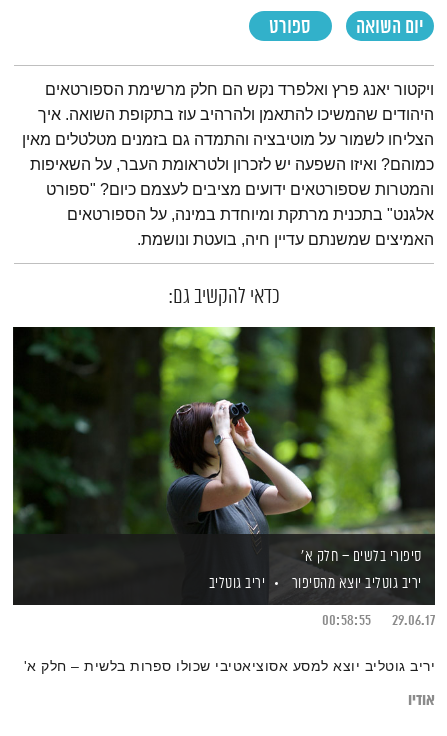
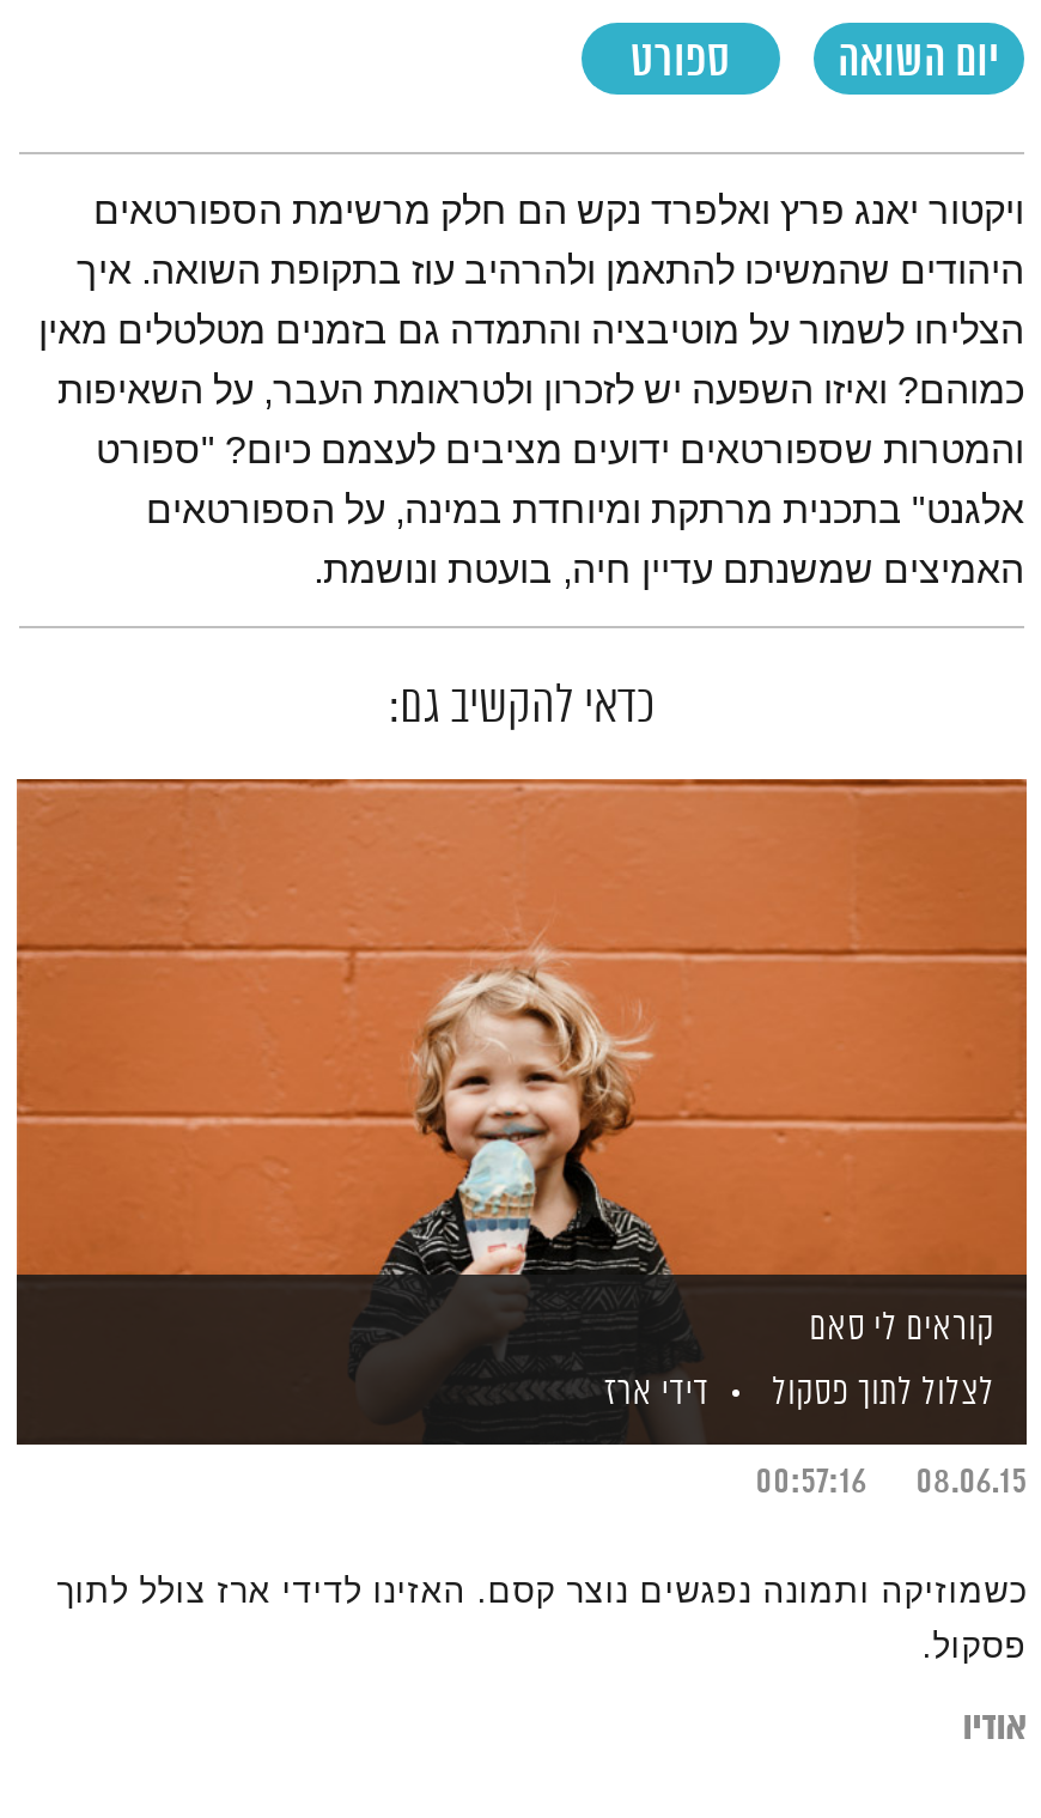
- [image]
- סיפורי בלשים – חלק א'
+ [image]
+ קוראים לי סאם

- יריב גוטליב יוצא מהסיפור
- יריב גוטליב
+ לצלול לתוך פסקול
+ דידי ארז

- 29.06.17
- 00:58:55
+ 08.06.15
+ 00:57:16

- יריב גוטליב יוצא למסע אסוציאטיבי שכולו ספרות בלשית – חלק א'
+ כשמוזיקה ותמונה נפגשים נוצר קסם. האזינו לדידי ארז צולל לתוך
+ פסקול.
